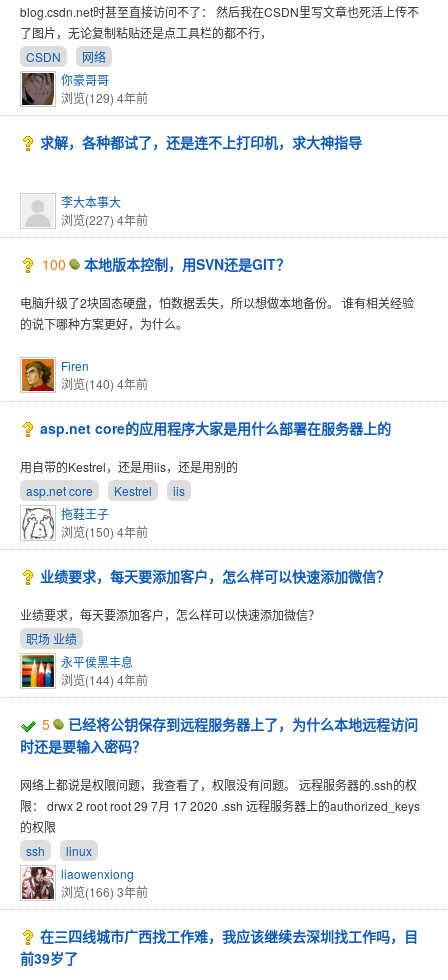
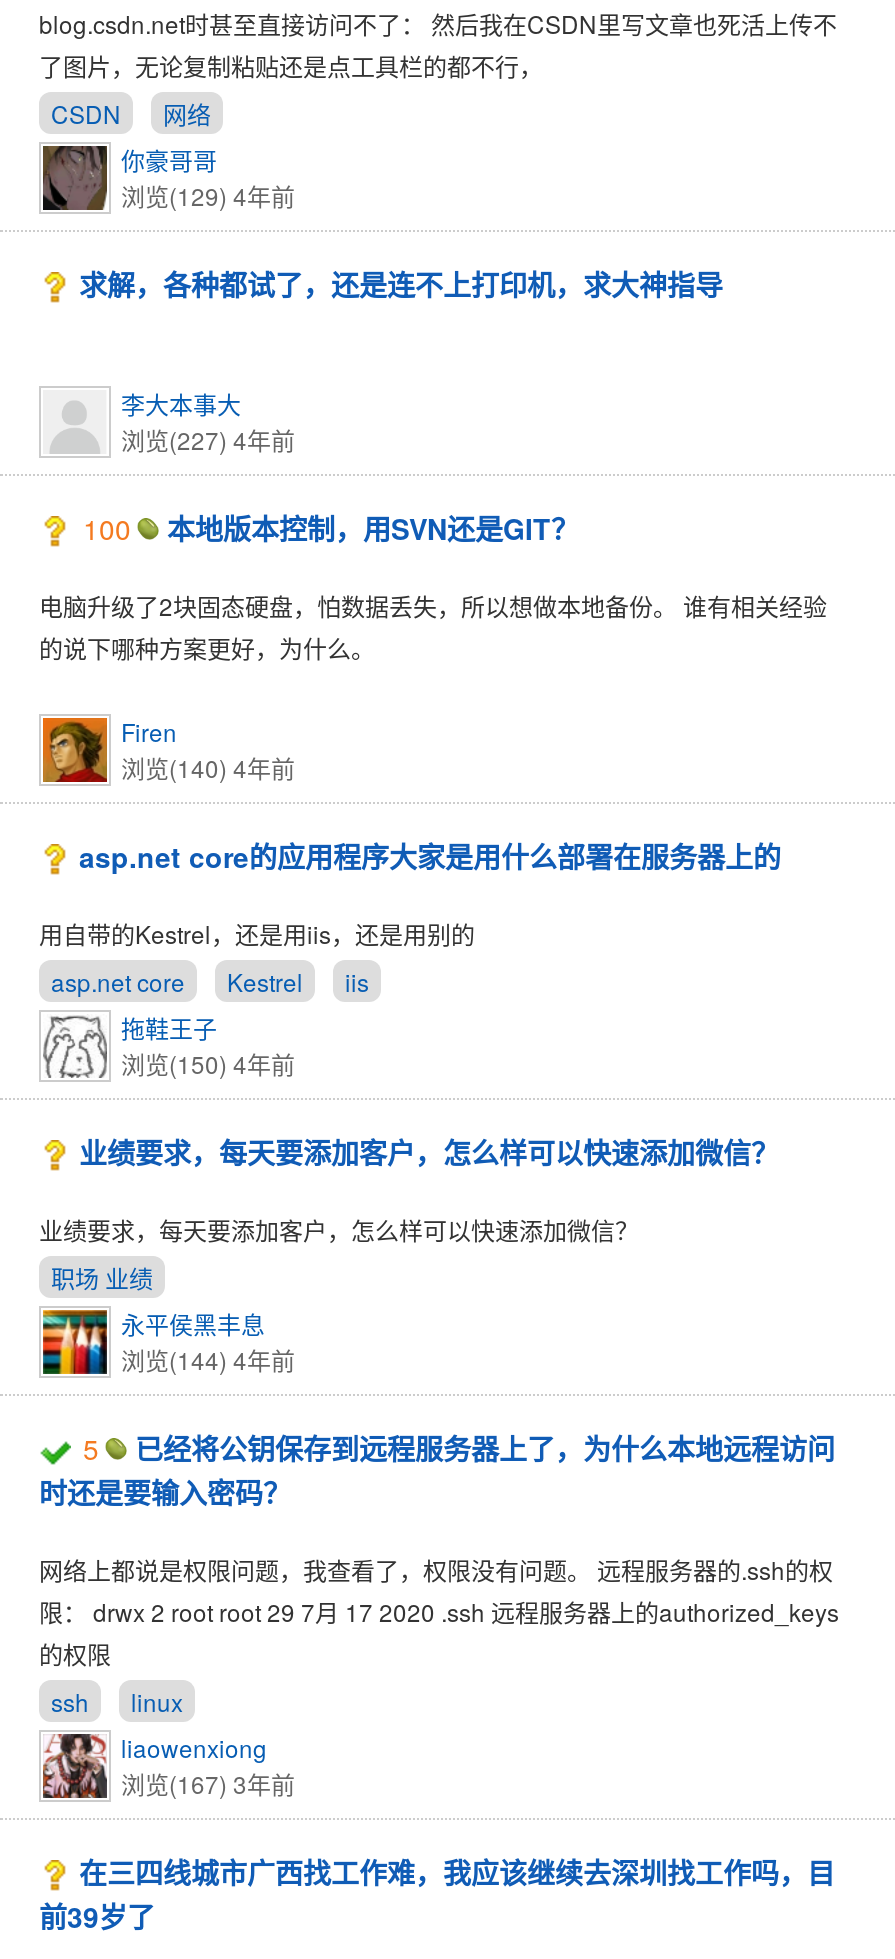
- 浏览(166) 3年前
+ 浏览(167) 3年前
